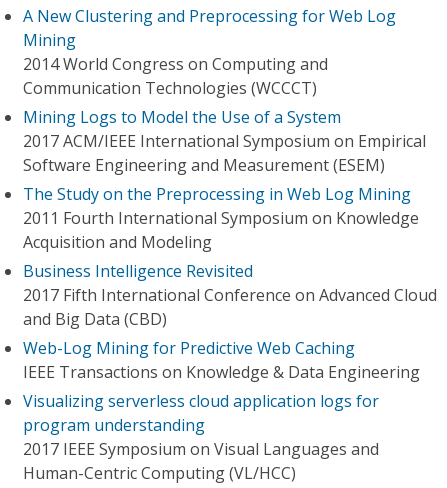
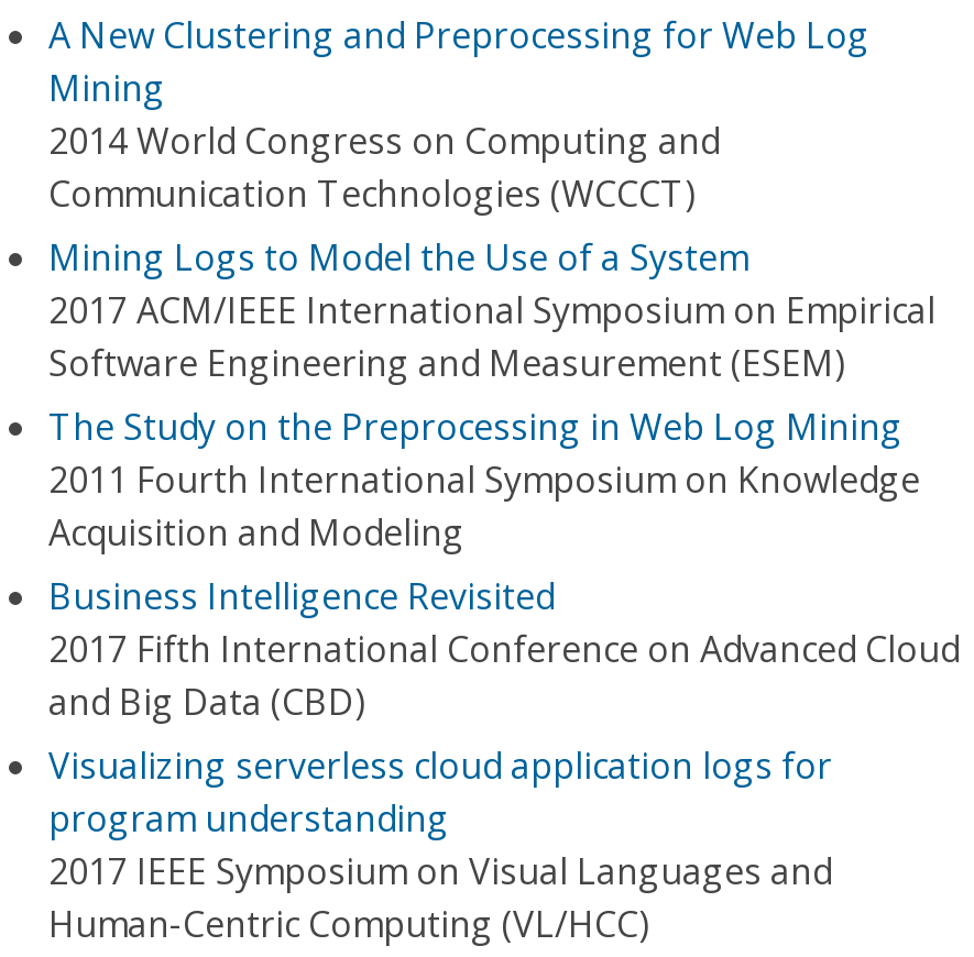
- Web-Log Mining for Predictive Web Caching
- IEEE Transactions on Knowledge & Data Engineering
